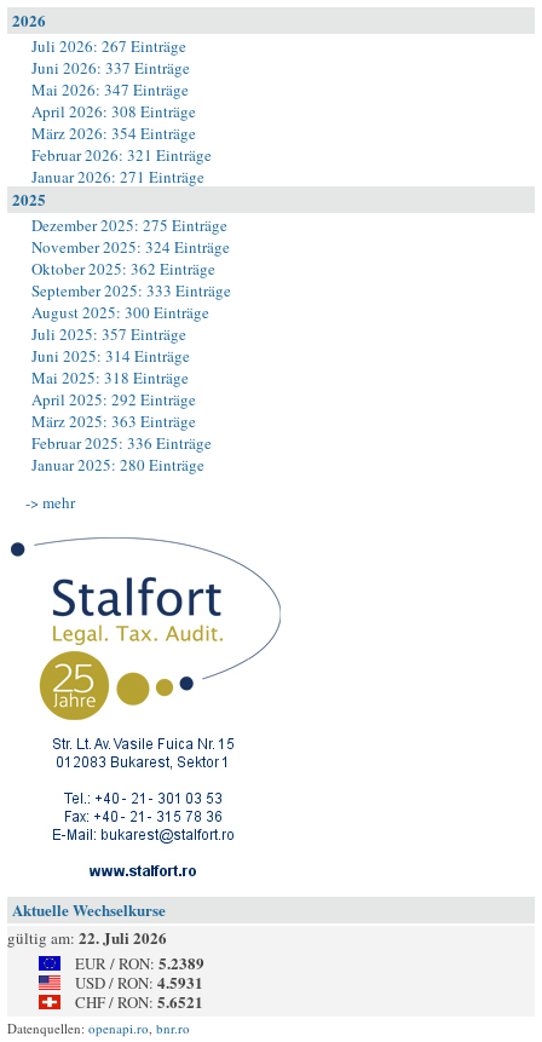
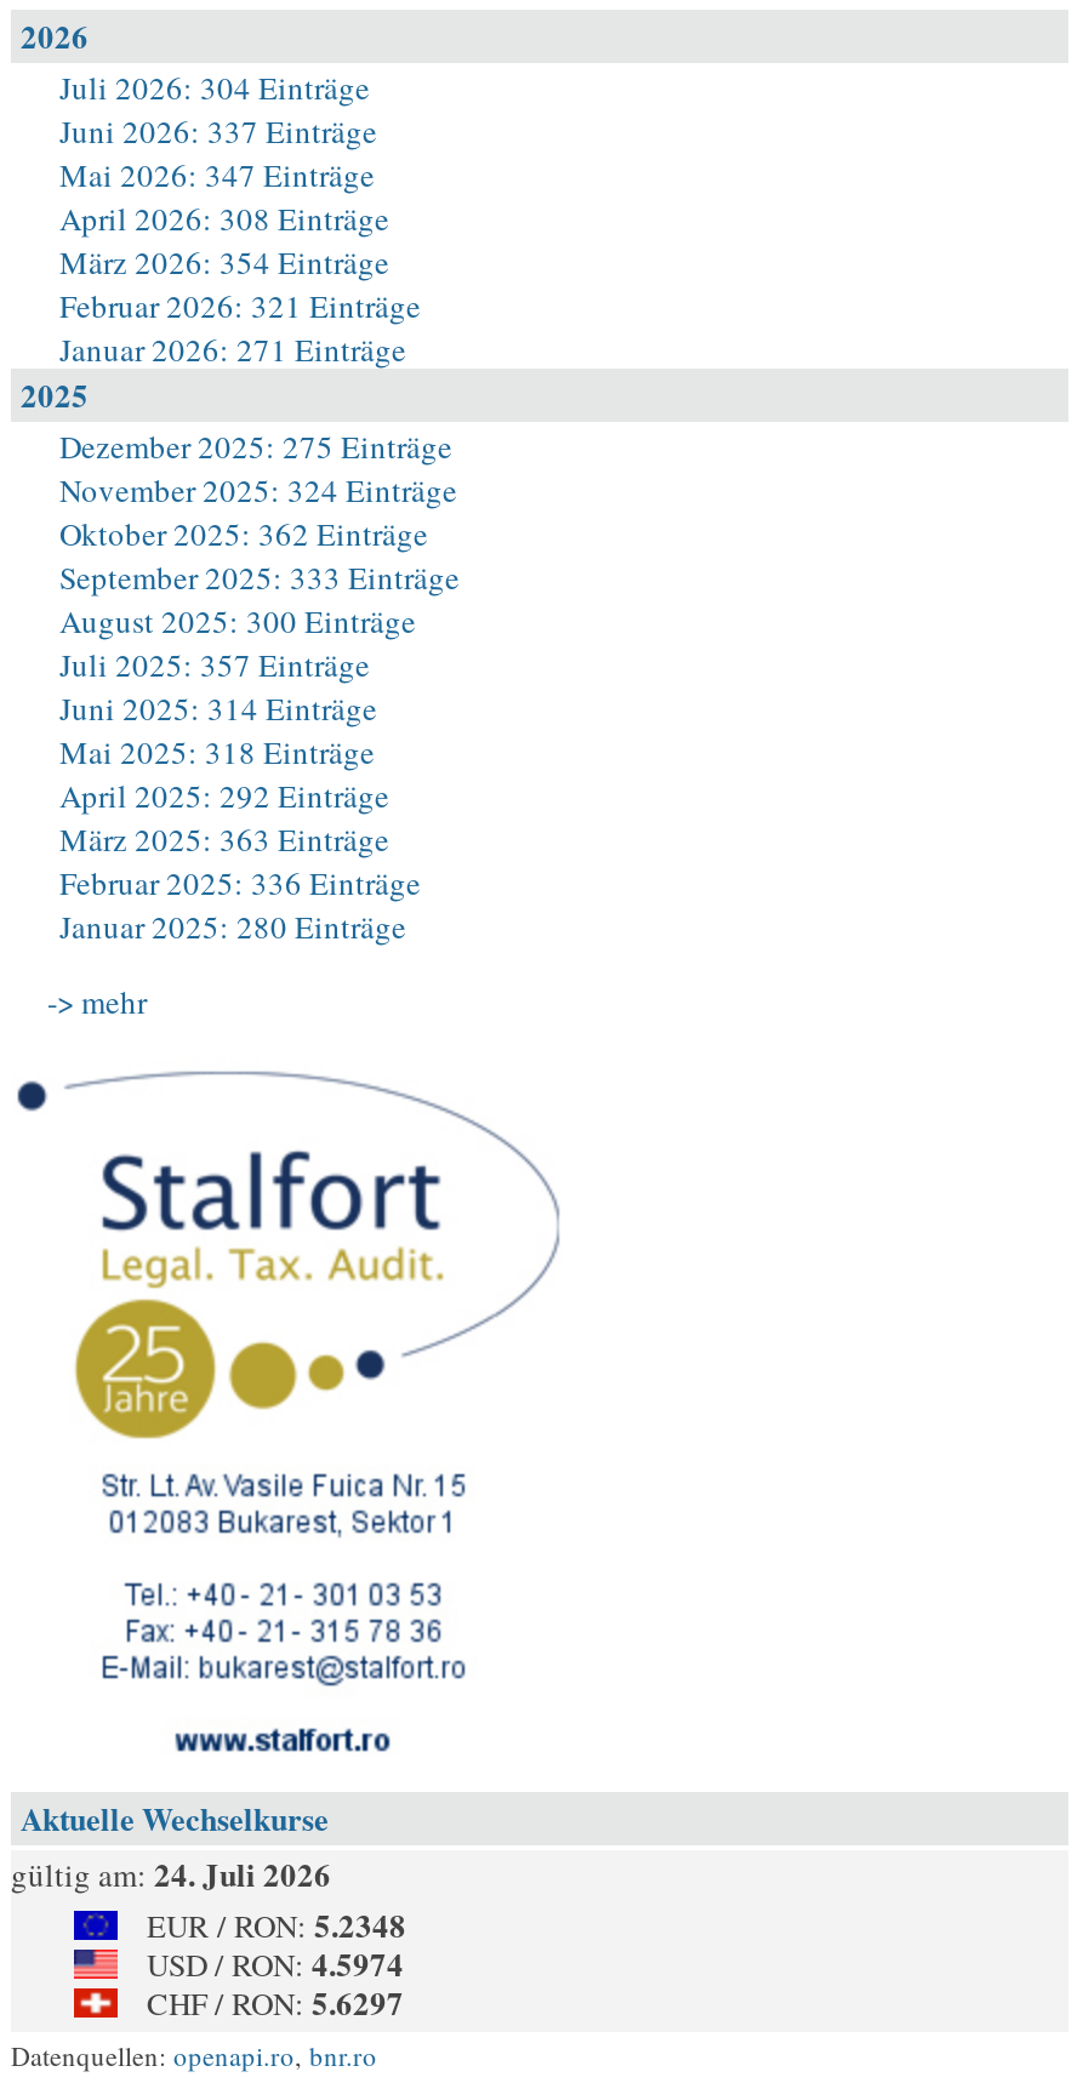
- Juli 2026: 267 Einträge
+ Juli 2026: 304 Einträge

- gültig am: 22. Juli 2026
+ gültig am: 24. Juli 2026

- EUR / RON: 5.2389
+ EUR / RON: 5.2348

- USD / RON: 4.5931
+ USD / RON: 4.5974

- CHF / RON: 5.6521
+ CHF / RON: 5.6297
